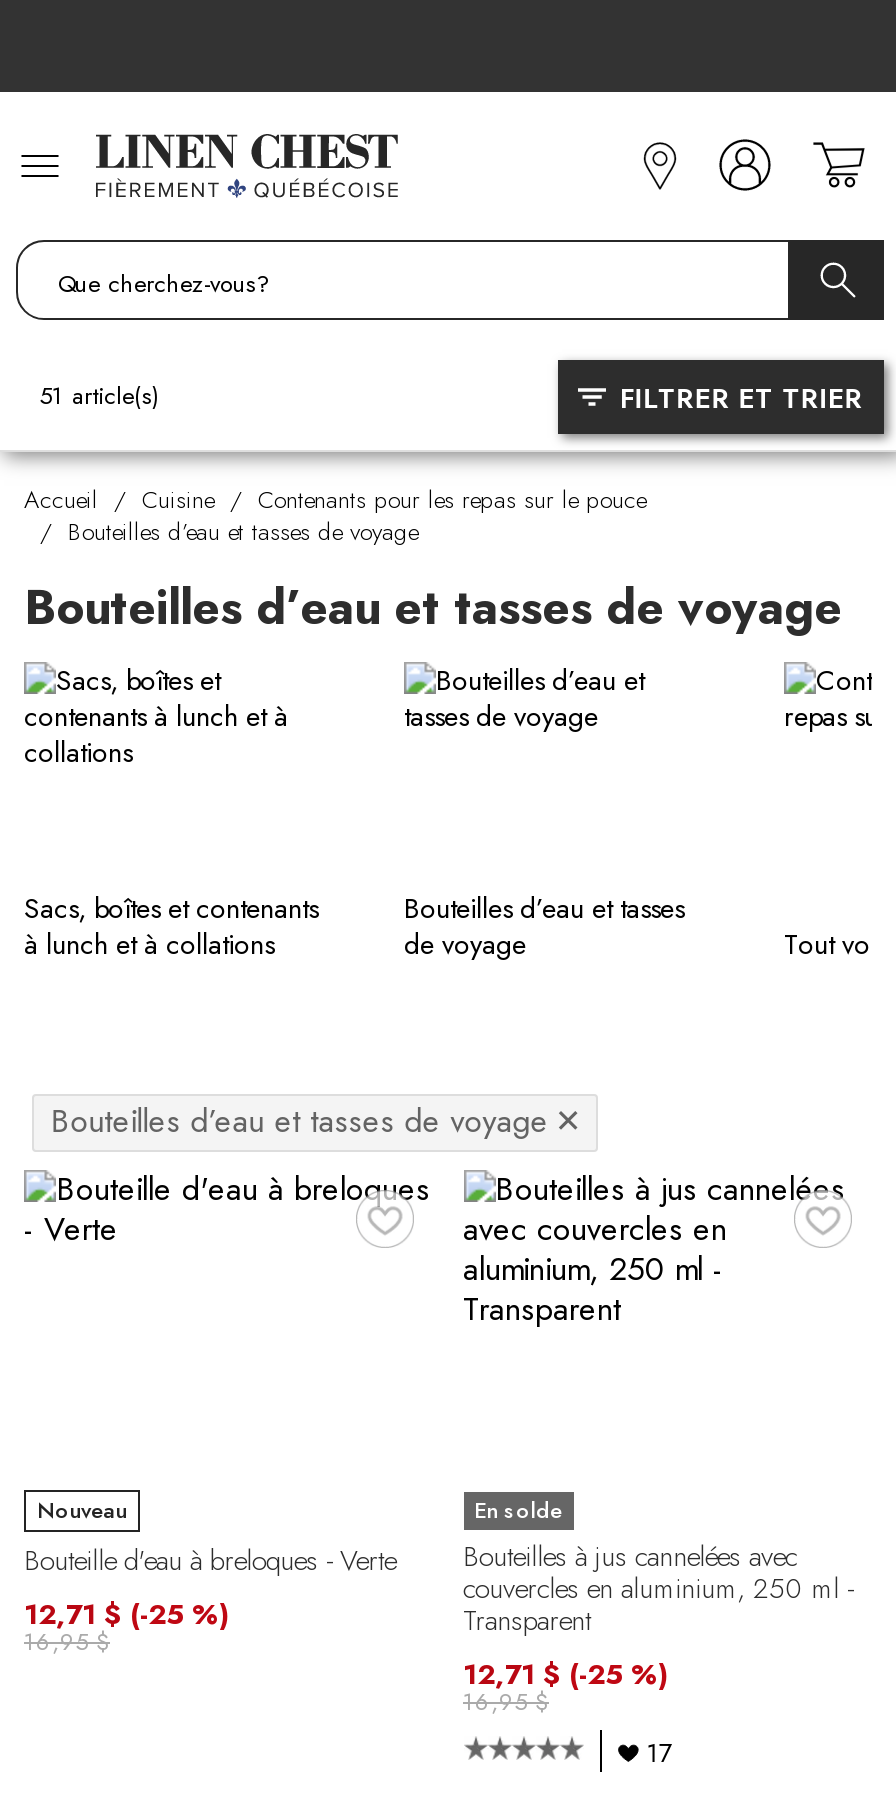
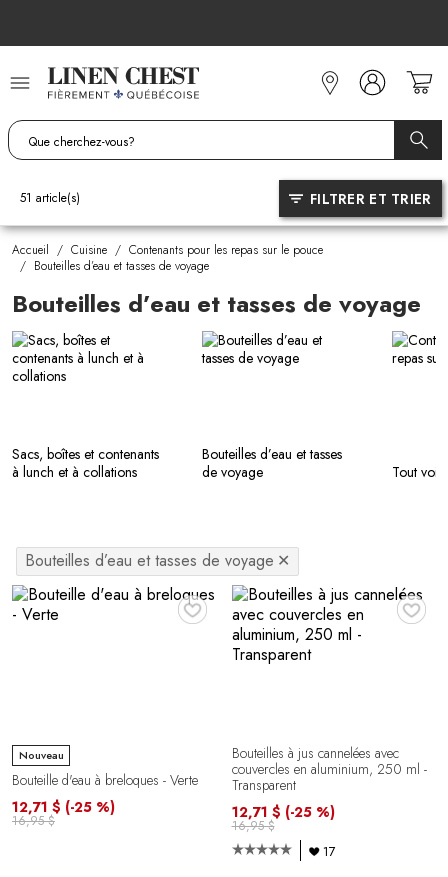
- En solde
